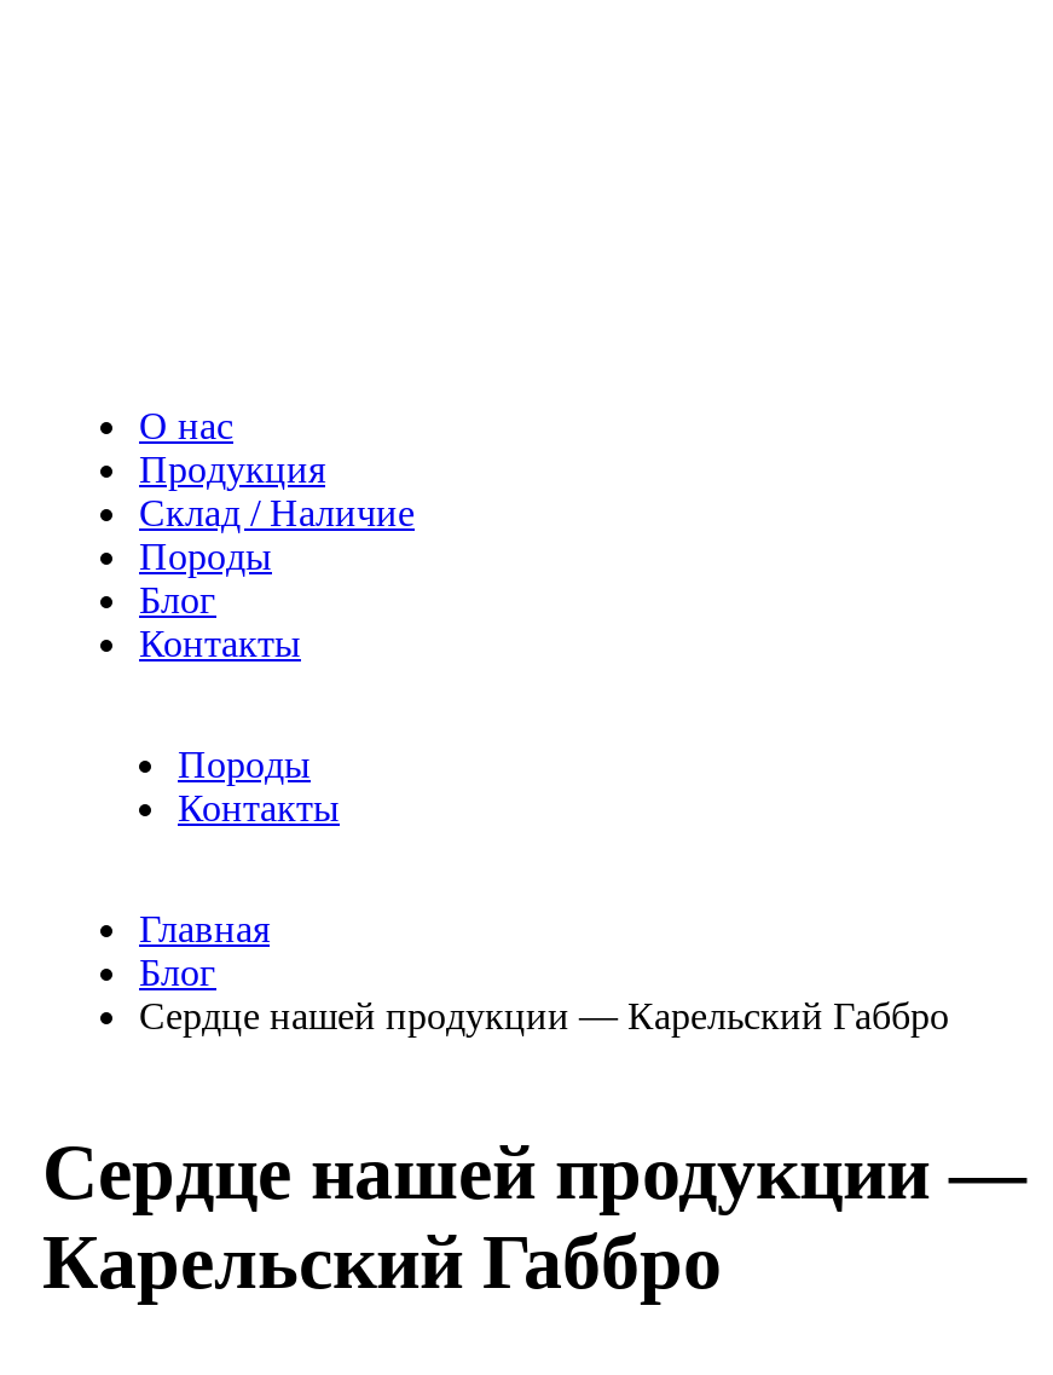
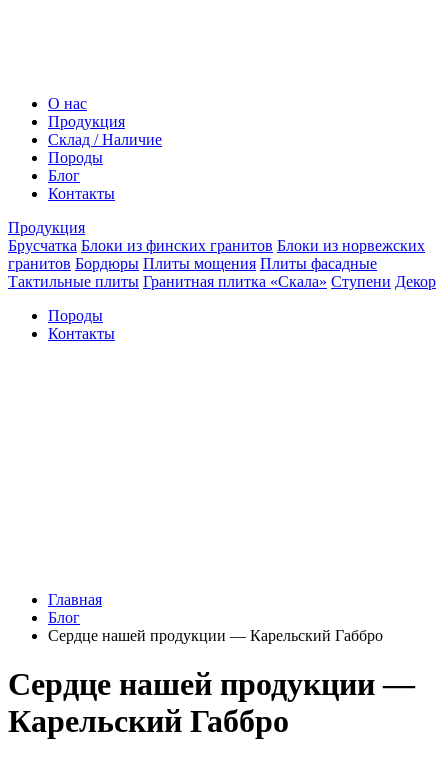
+ Продукция
+ Брусчатка Блоки из финских гранитов Блоки из норвежских
+ гранитов Бордюры Плиты мощения Плиты фасадные
+ Тактильные плиты Гранитная плитка «Скала» Ступени Декор

moved down: Главная | Блог | Сердце нашей продукции — Карельский Габбро
